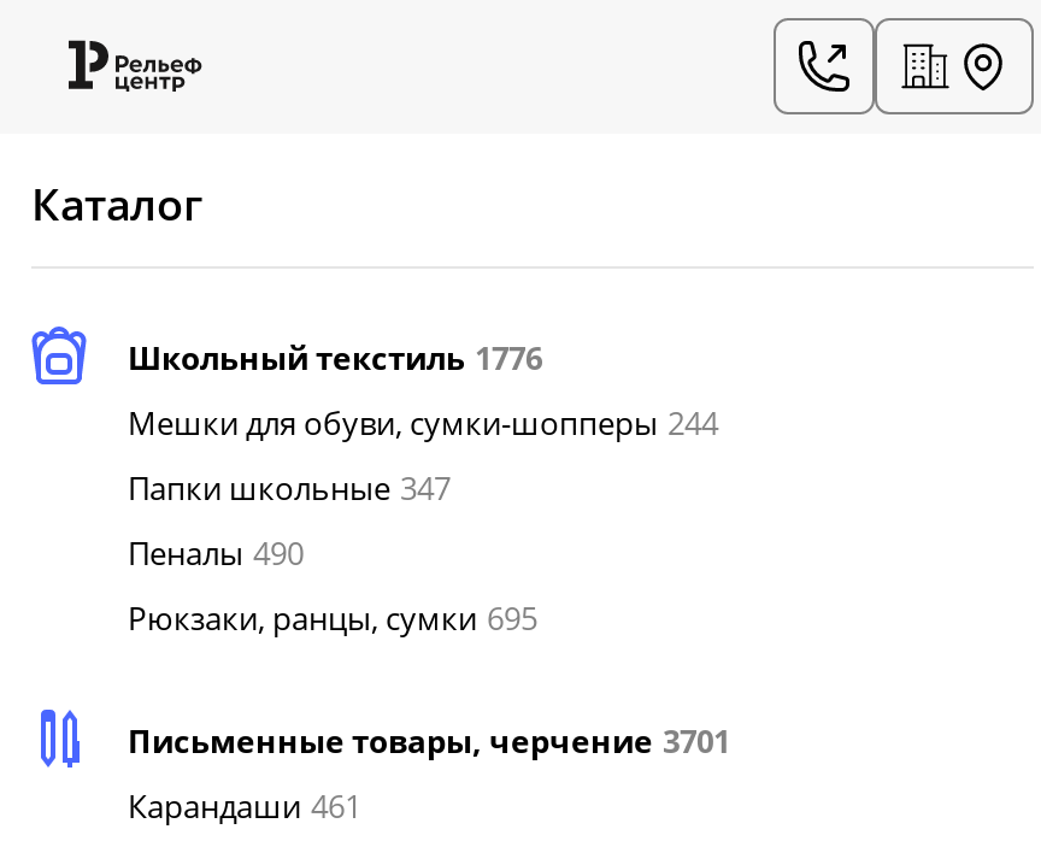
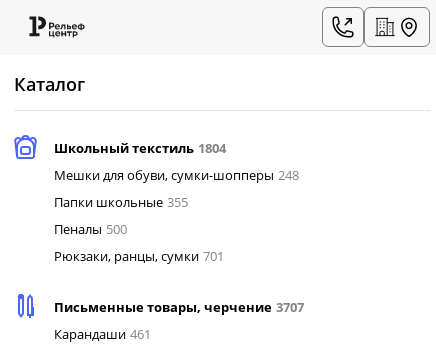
- Школьный текстиль 1776
+ Школьный текстиль 1804

- Мешки для обуви, сумки-шопперы 244
+ Мешки для обуви, сумки-шопперы 248

- Папки школьные 347
+ Папки школьные 355

- Пеналы 490
+ Пеналы 500

- Рюкзаки, ранцы, сумки 695
+ Рюкзаки, ранцы, сумки 701

- Письменные товары, черчение 3701
+ Письменные товары, черчение 3707
